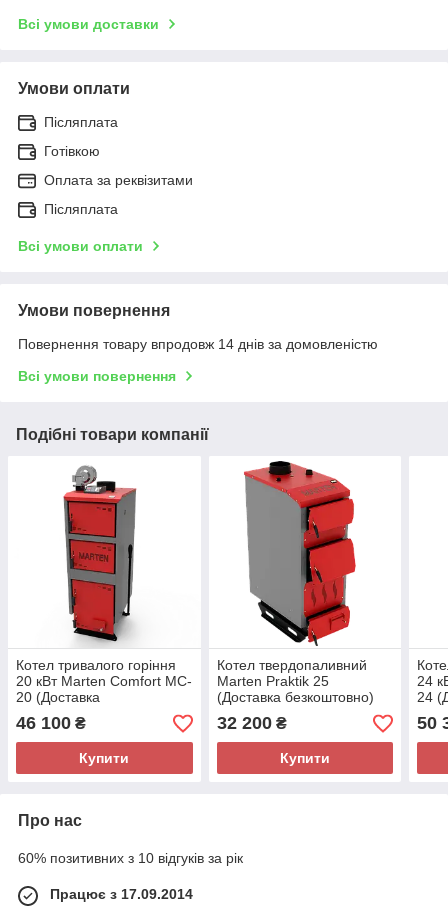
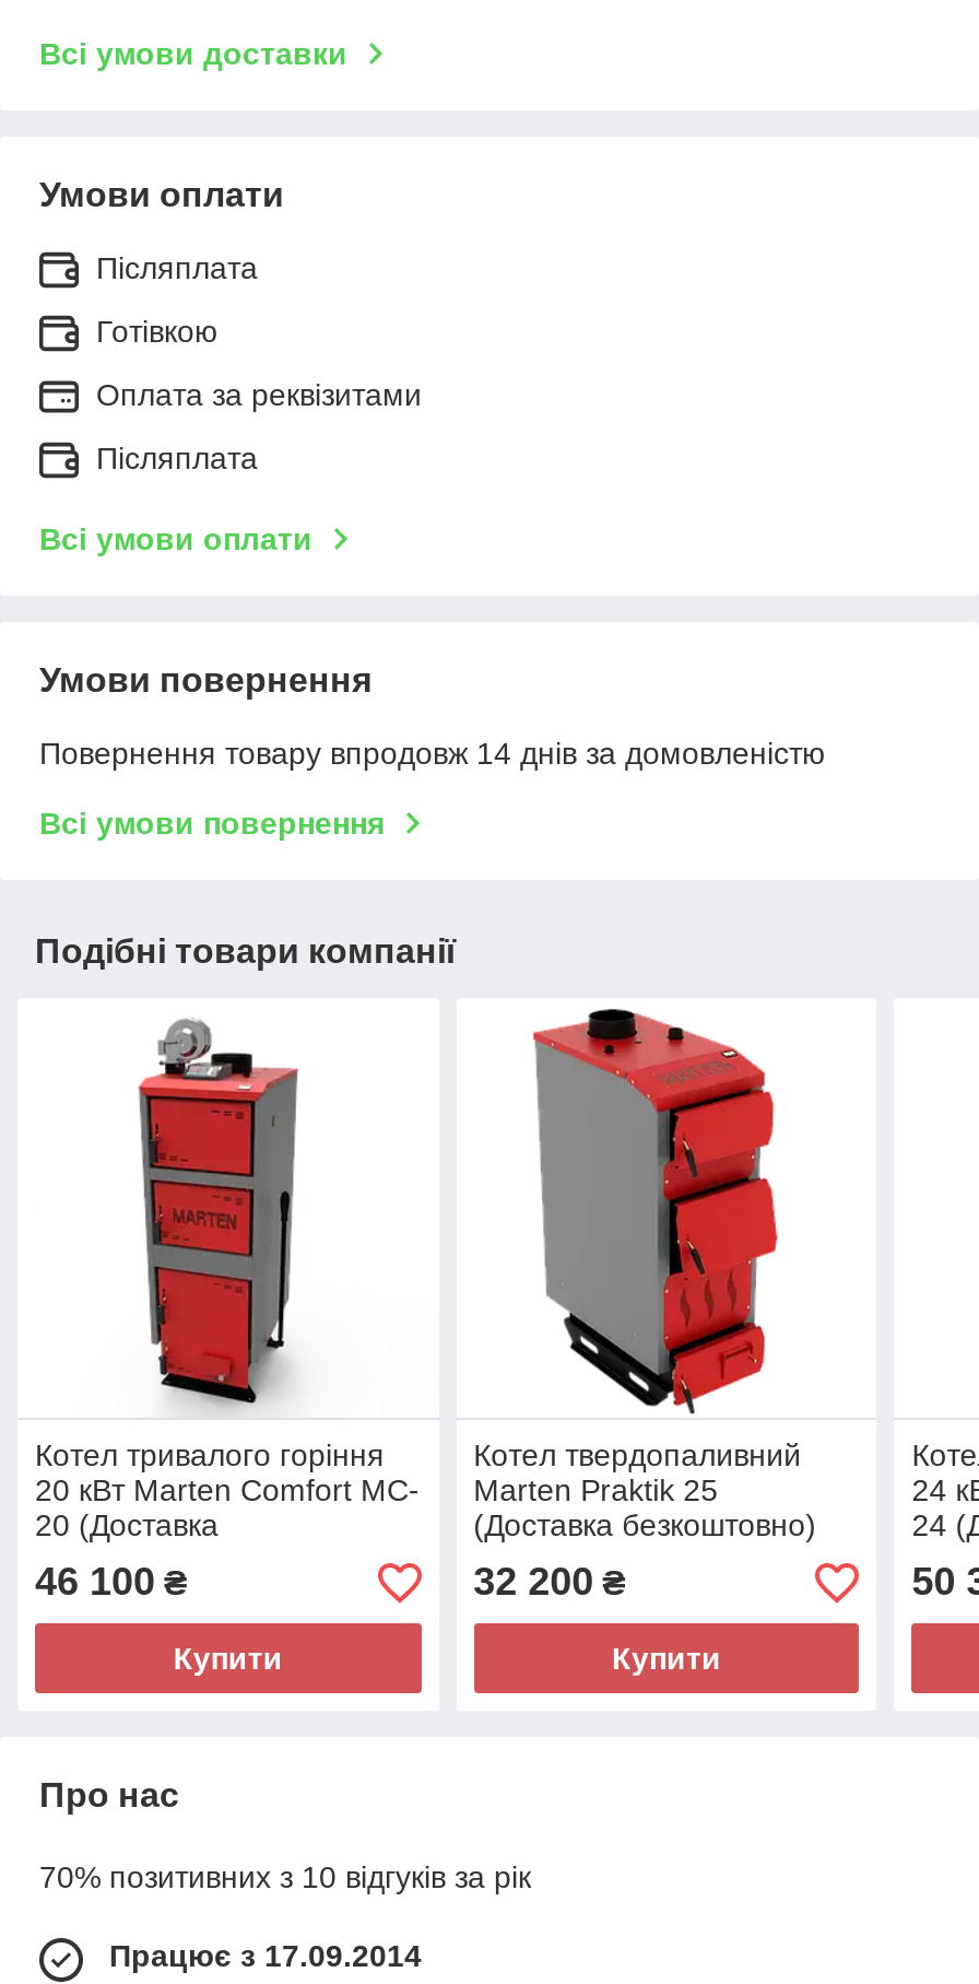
- 60% позитивних з 10 відгуків за рік
+ 70% позитивних з 10 відгуків за рік
